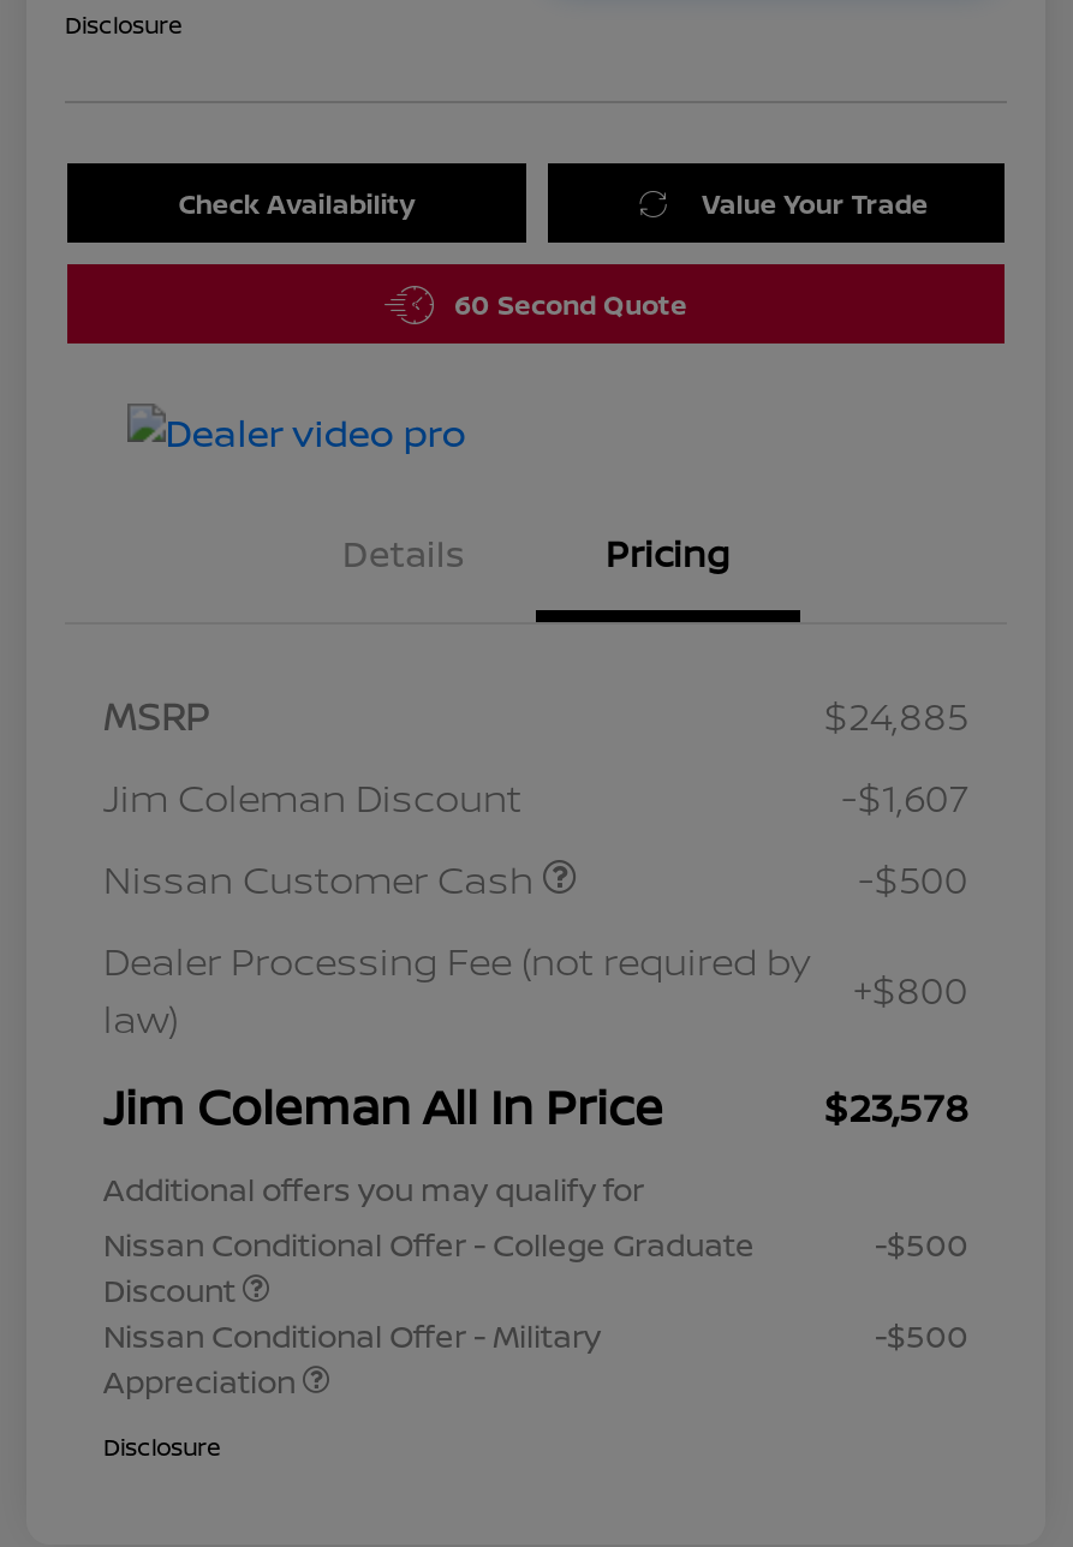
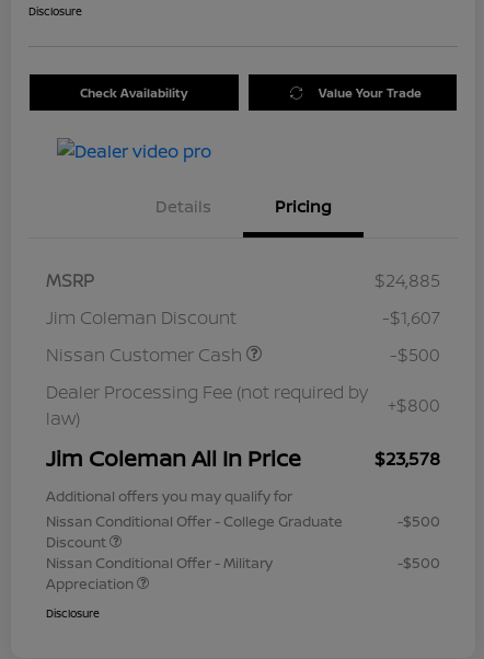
- 60 Second Quote
